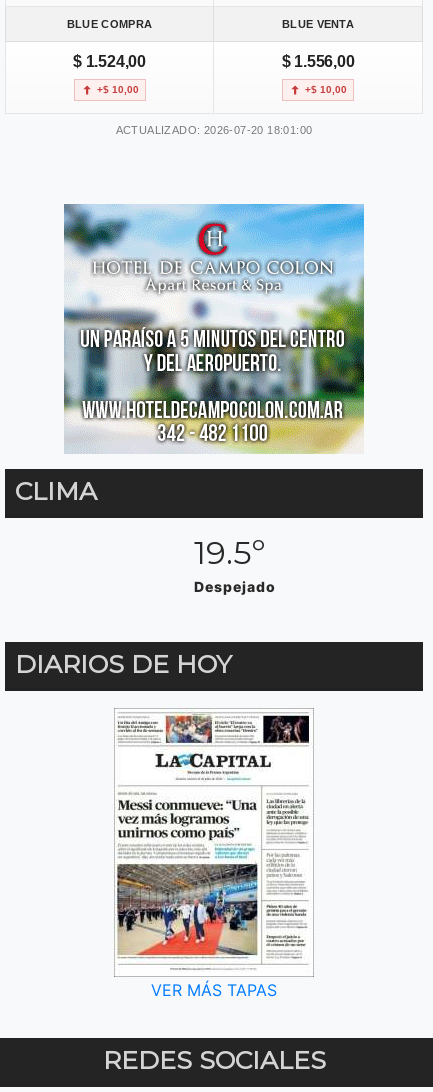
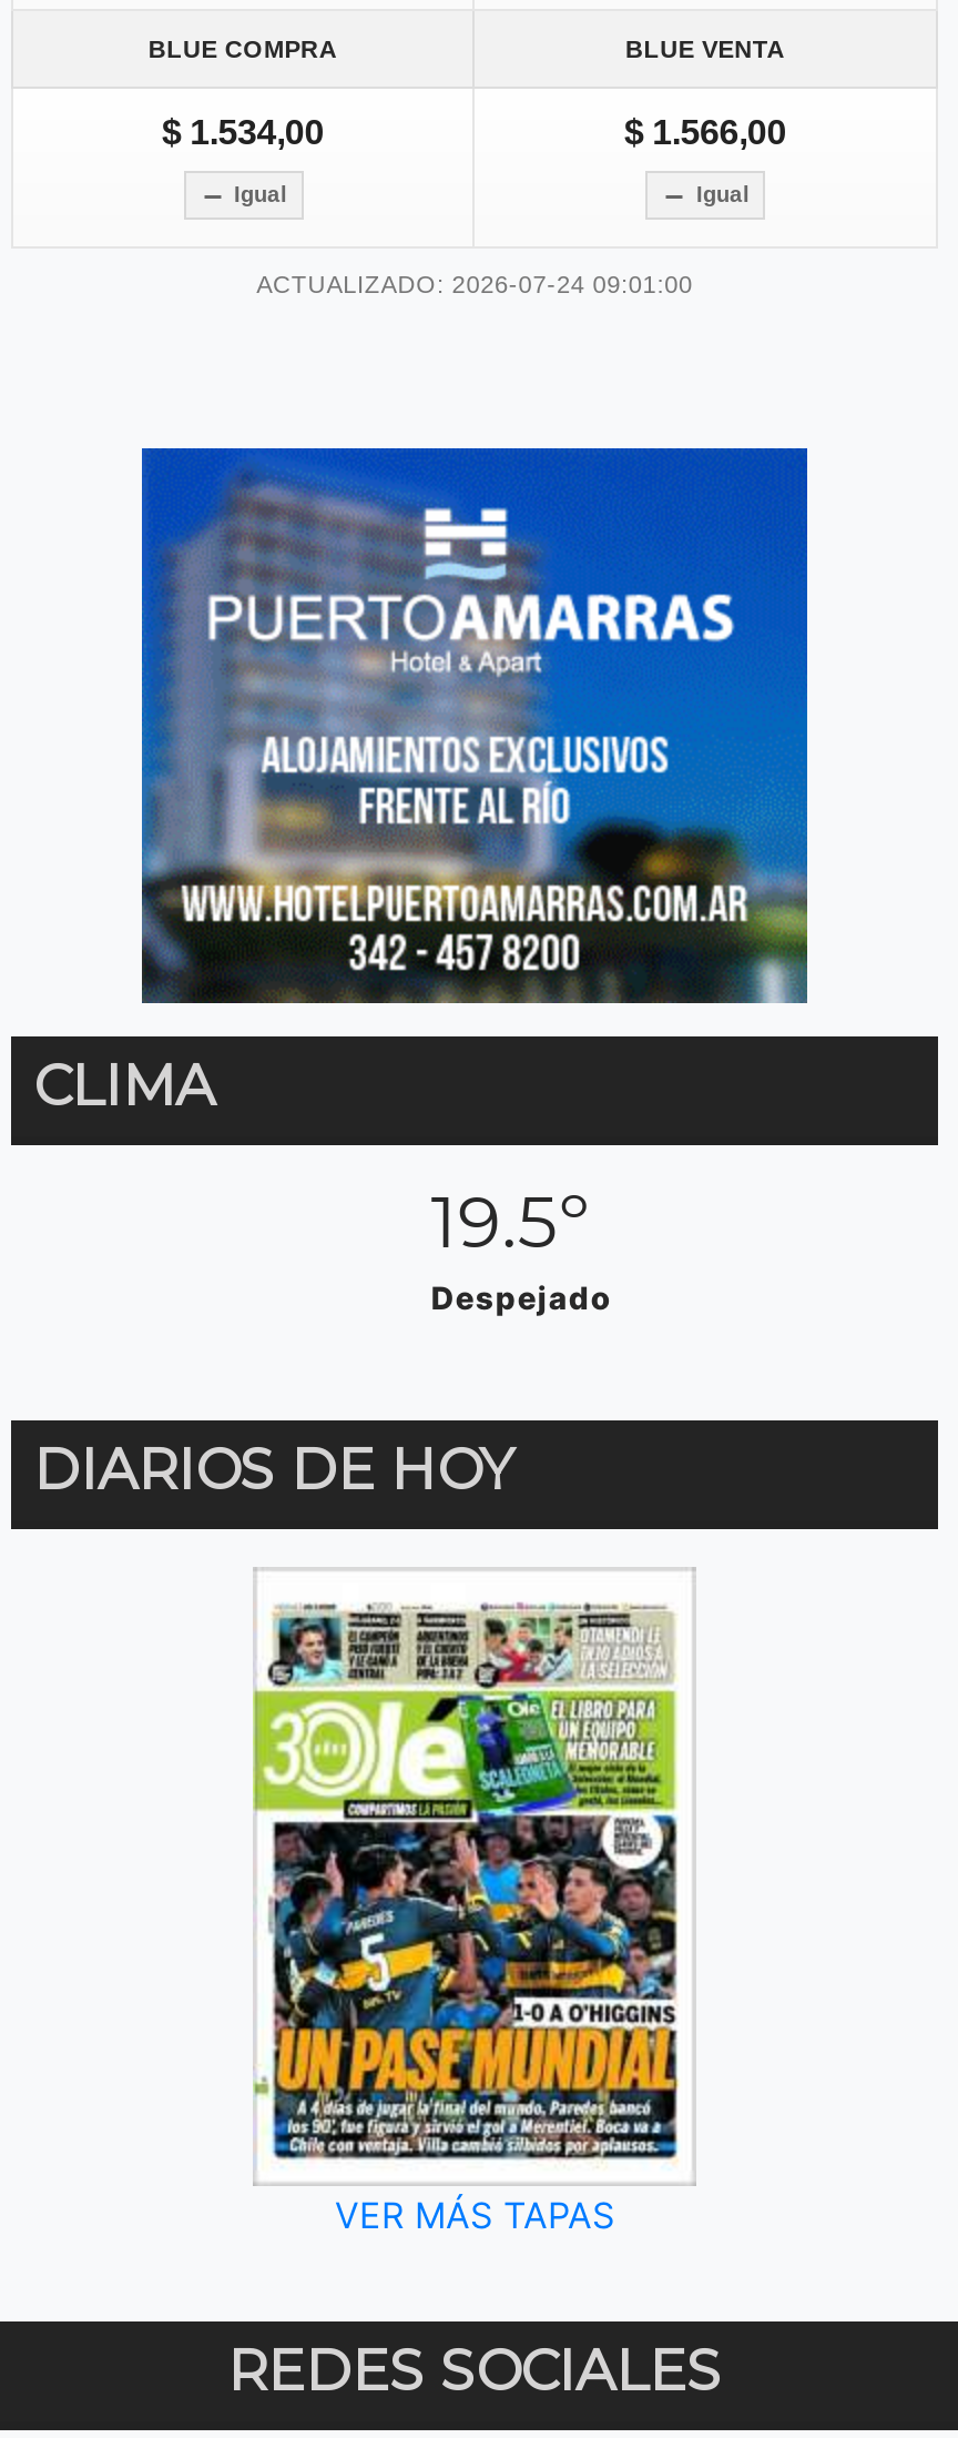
- $ 1.524,00
+ $ 1.534,00

- $ 1.556,00
+ $ 1.566,00

- +$ 10,00
+ Igual

- +$ 10,00
+ Igual

- ACTUALIZADO: 2026-07-20 18:01:00
+ ACTUALIZADO: 2026-07-24 09:01:00

- [image]
+ [image]

- [image]
+ [image]
